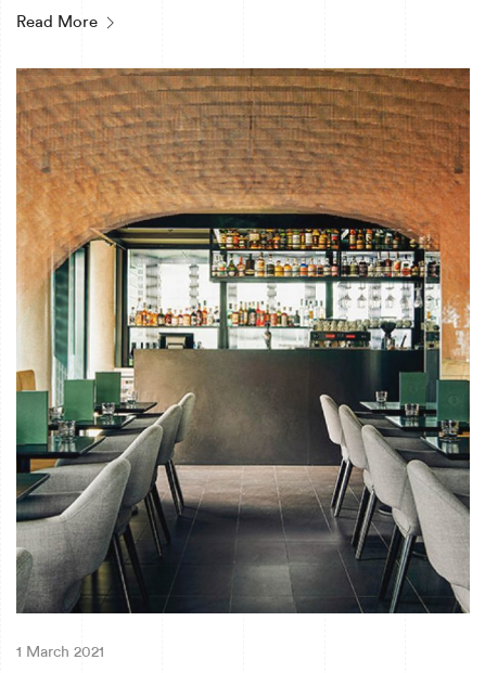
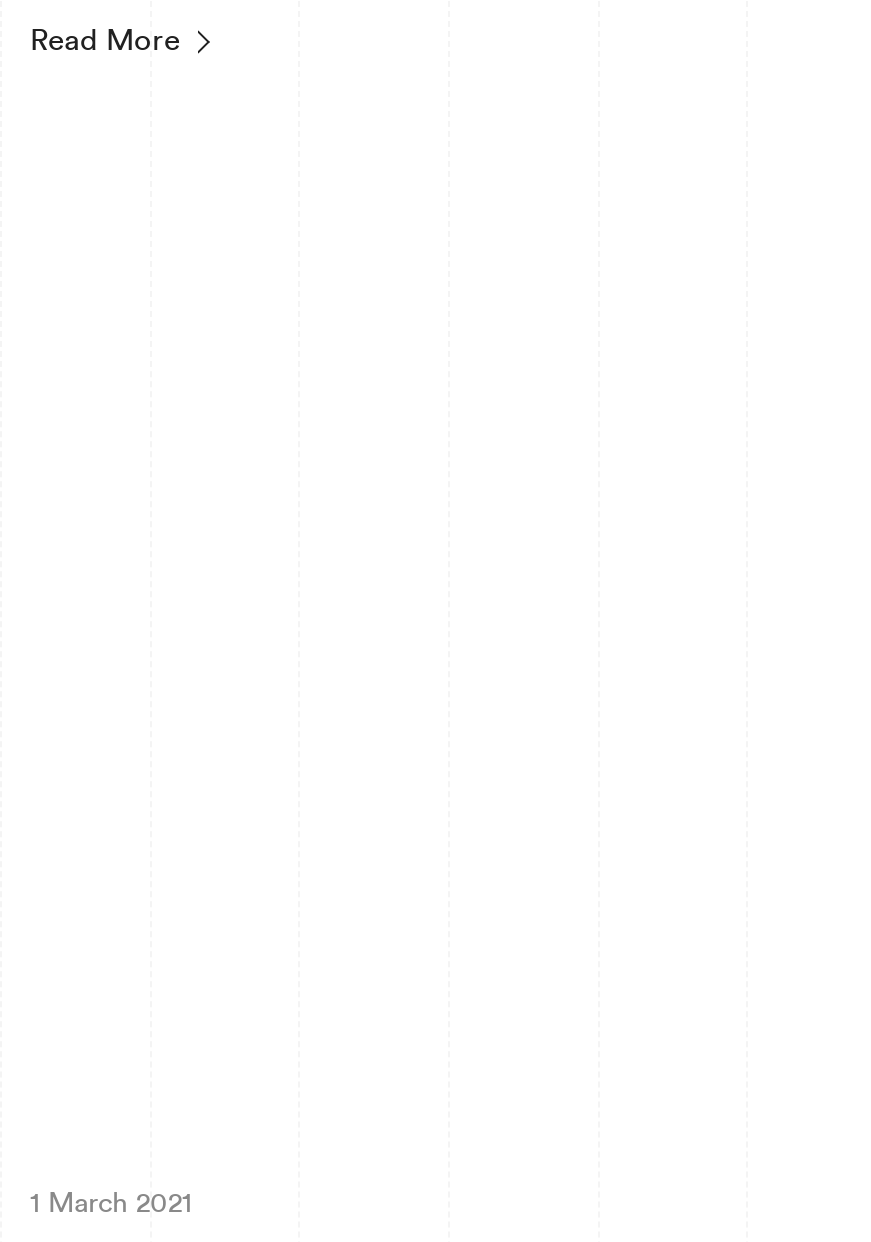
- [image]
